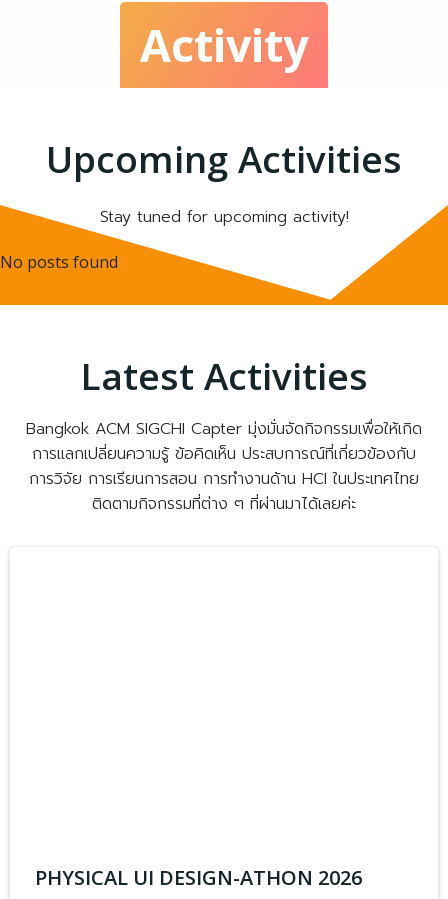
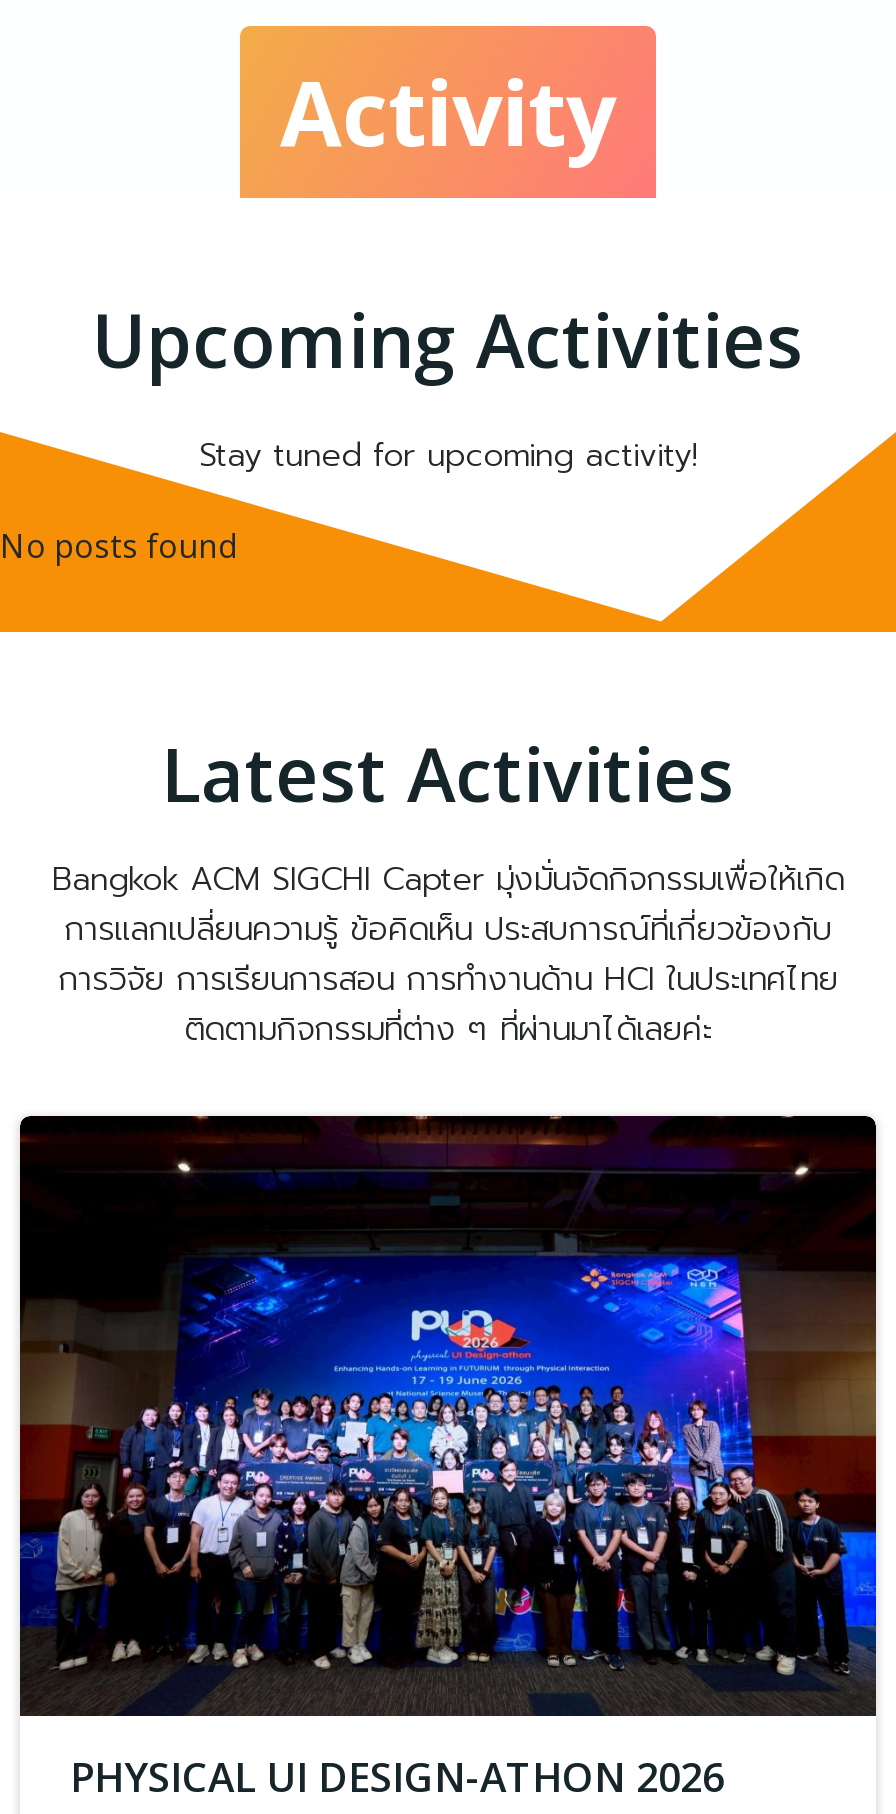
+ [image]
